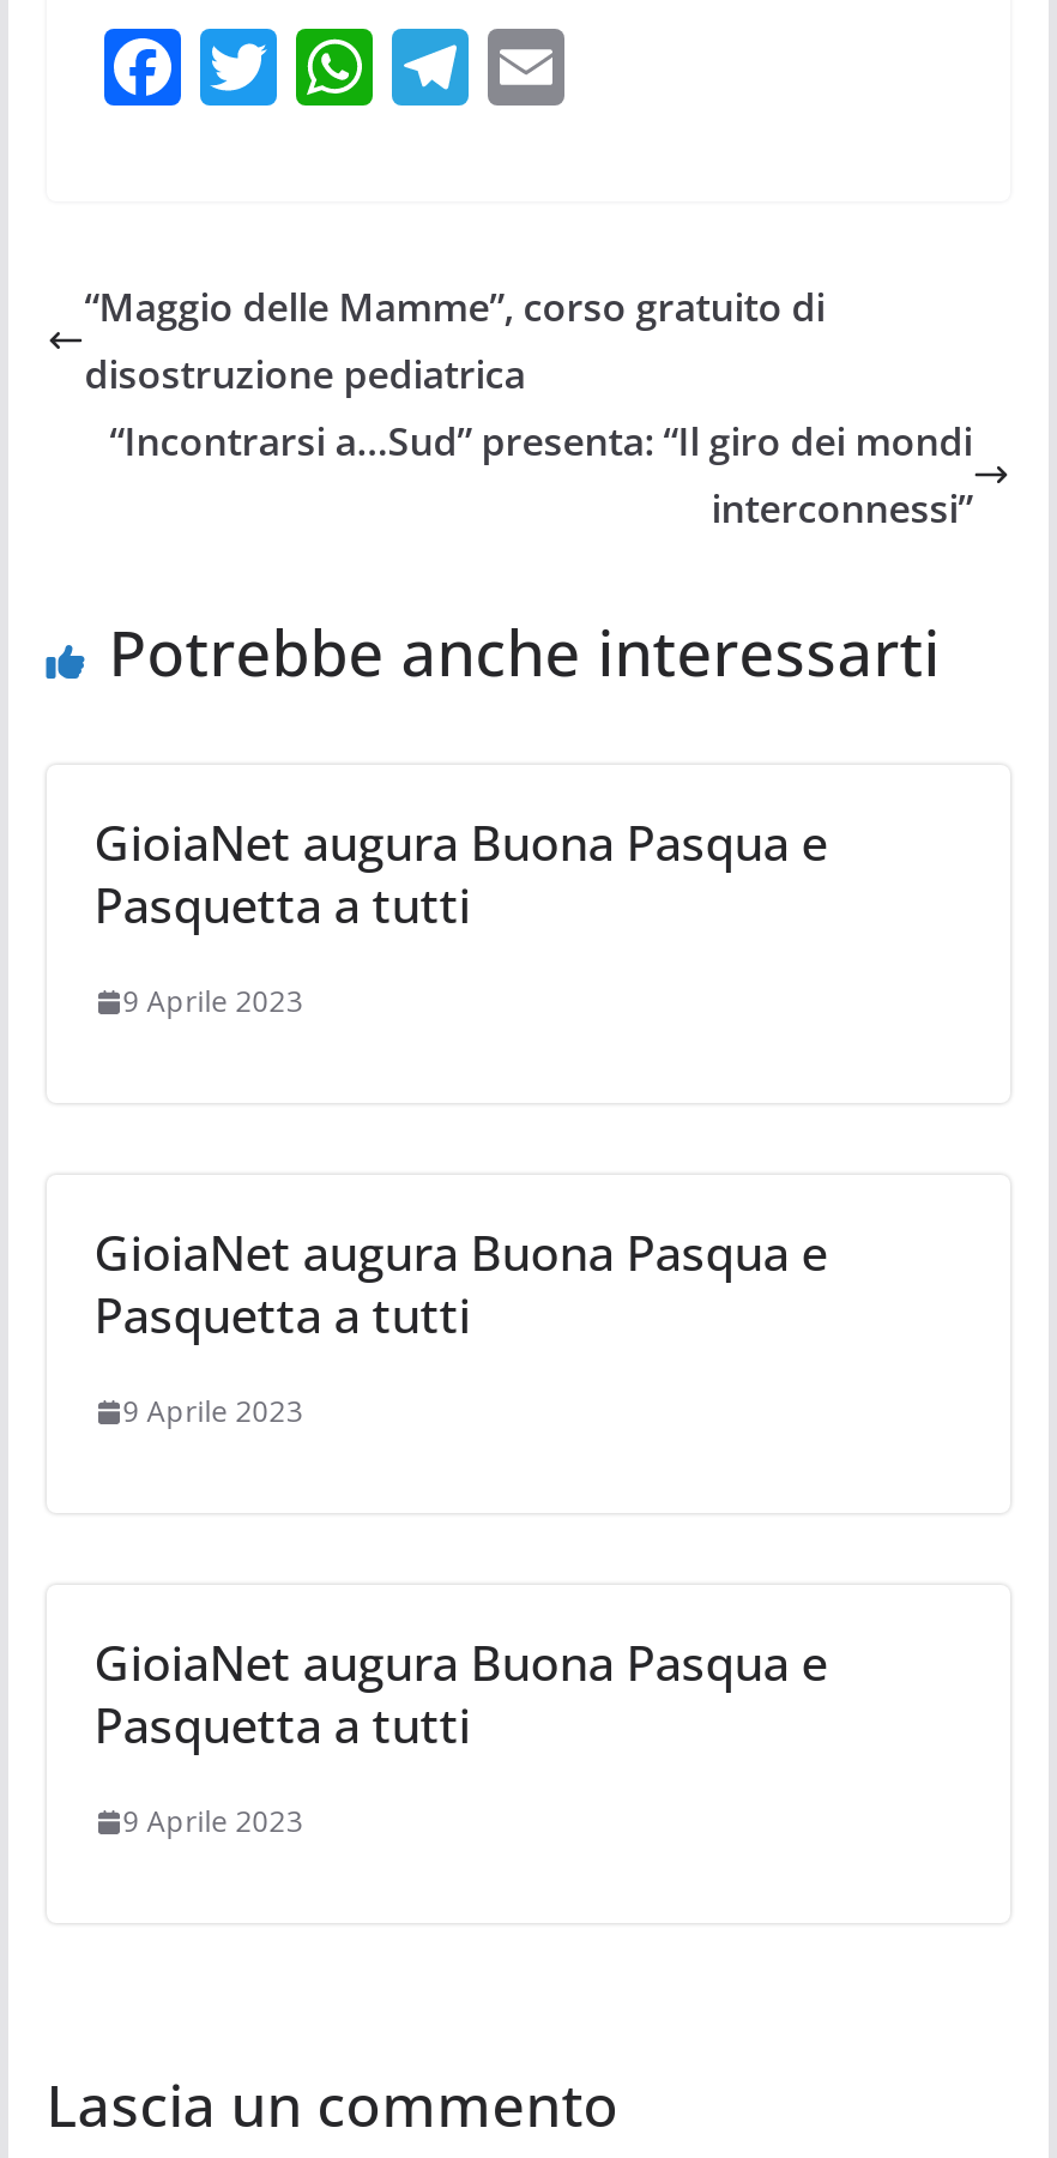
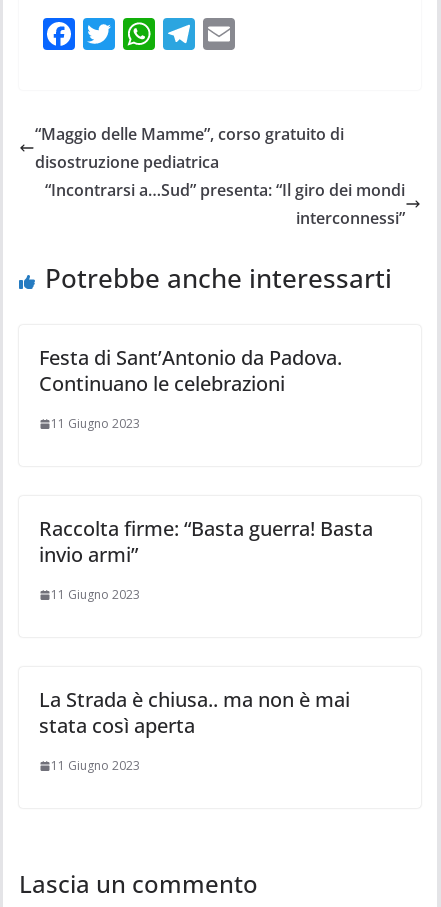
- GioiaNet augura Buona Pasqua e
- Pasquetta a tutti
+ Festa di Sant’Antonio da Padova.
+ Continuano le celebrazioni

- 9 Aprile 2023
+ 11 Giugno 2023

- GioiaNet augura Buona Pasqua e
- Pasquetta a tutti
+ Raccolta firme: “Basta guerra! Basta
+ invio armi”

- 9 Aprile 2023
+ 11 Giugno 2023

- GioiaNet augura Buona Pasqua e
- Pasquetta a tutti
+ La Strada è chiusa.. ma non è mai
+ stata così aperta

- 9 Aprile 2023
+ 11 Giugno 2023
